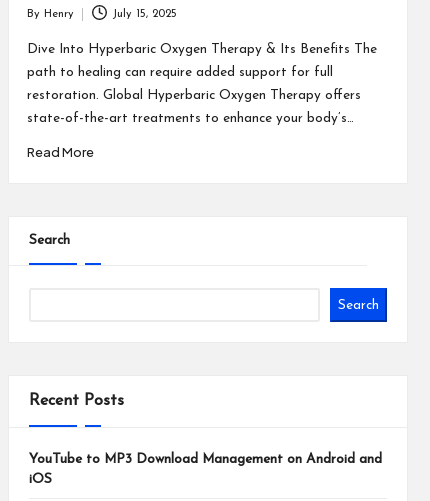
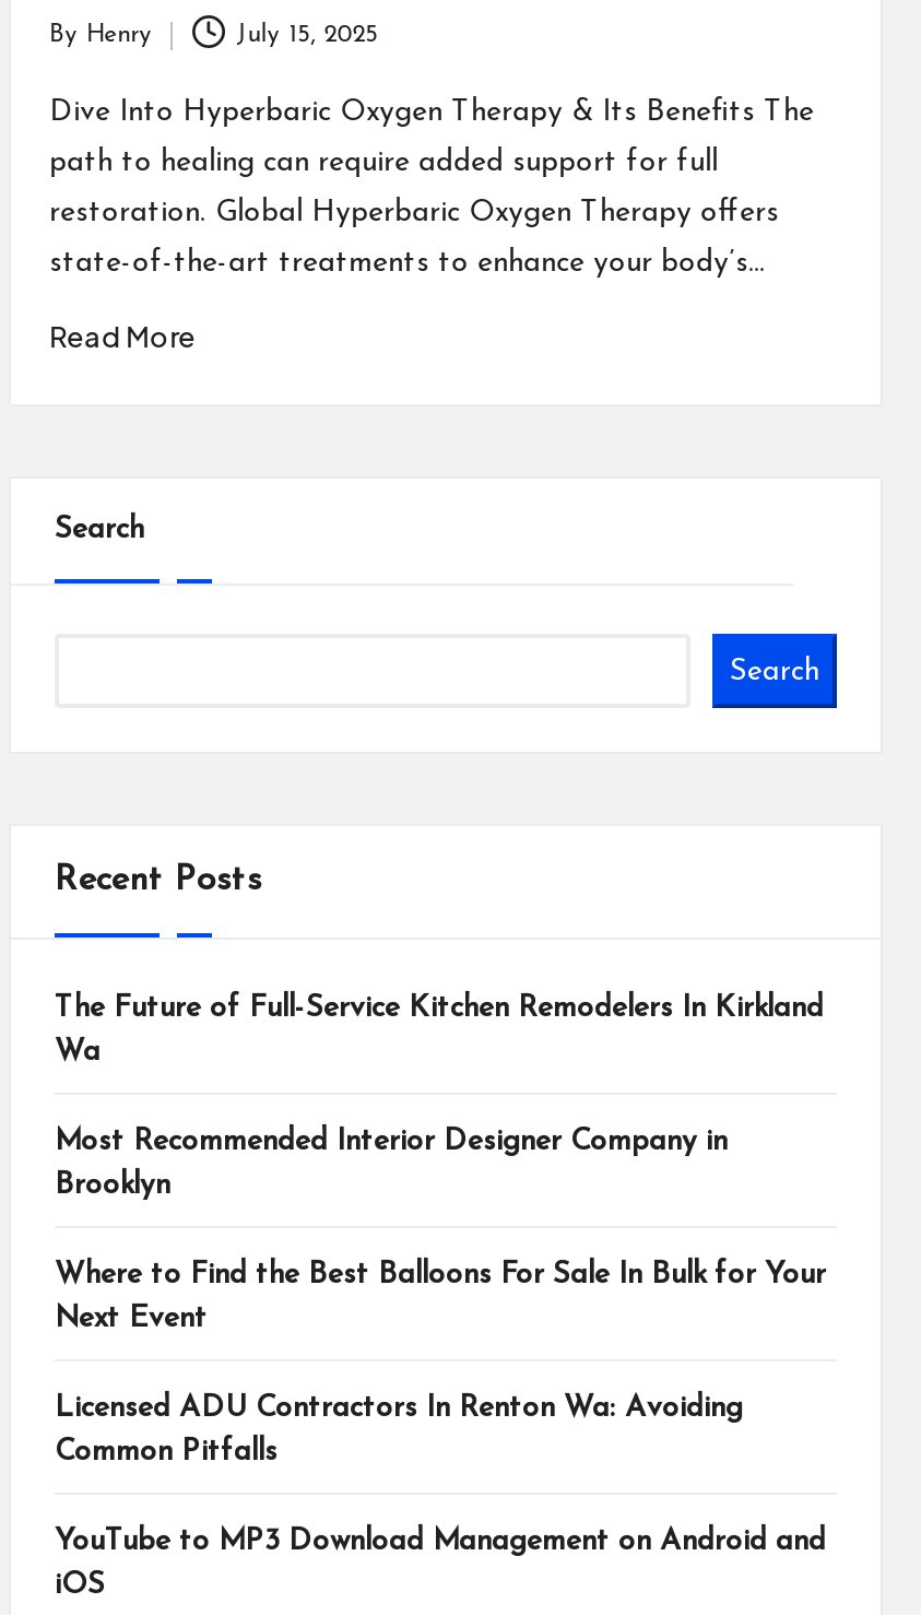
+ The Future of Full-Service Kitchen Remodelers In Kirkland
+ Wa
+ Most Recommended Interior Designer Company in
+ Brooklyn
+ Where to Find the Best Balloons For Sale In Bulk for Your
+ Next Event
+ Licensed ADU Contractors In Renton Wa: Avoiding
+ Common Pitfalls
